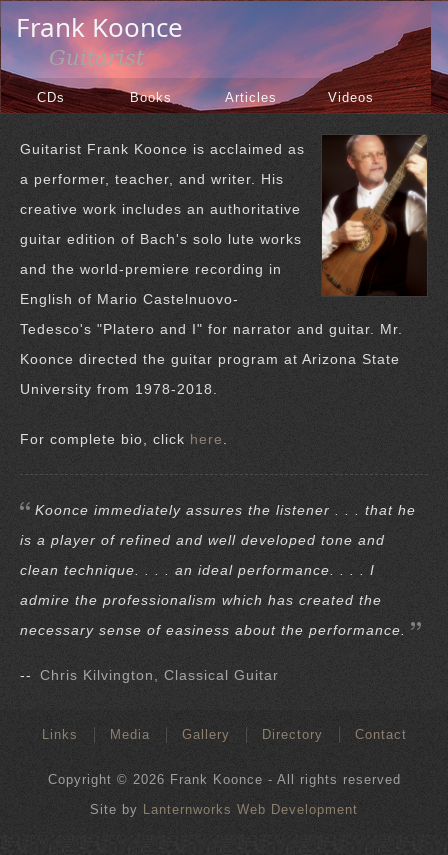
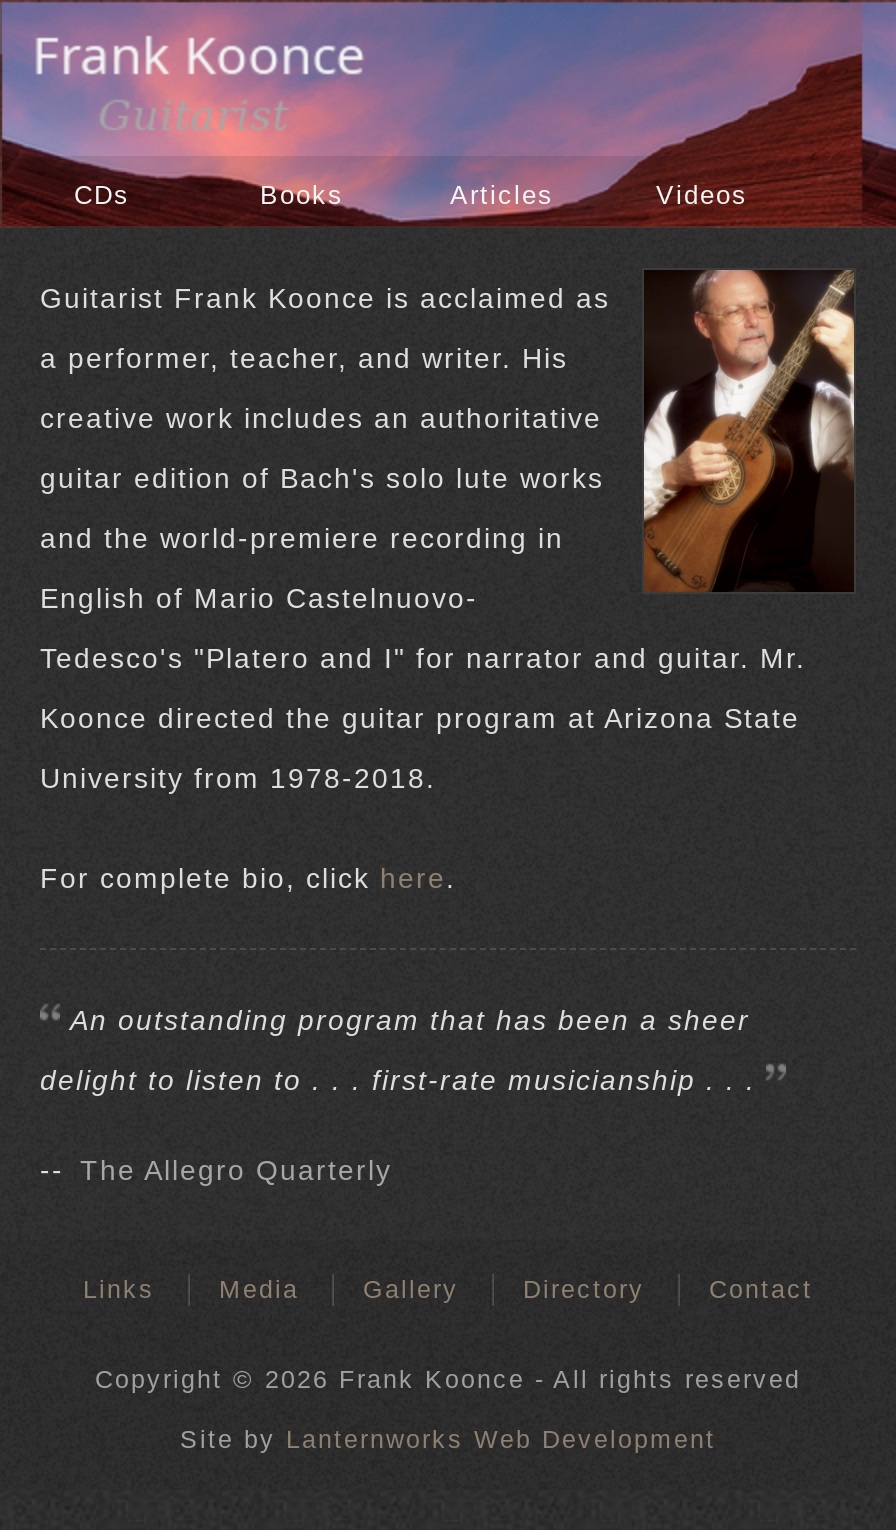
- Koonce immediately assures the listener . . . that he
- is a player of refined and well developed tone and
- clean technique. . . . an ideal performance. . . . I
- admire the professionalism which has created the
- necessary sense of easiness about the performance.
- -- Chris Kilvington, Classical Guitar
+ An outstanding program that has been a sheer
+ delight to listen to . . . first-rate musicianship . . .
+ -- The Allegro Quarterly
